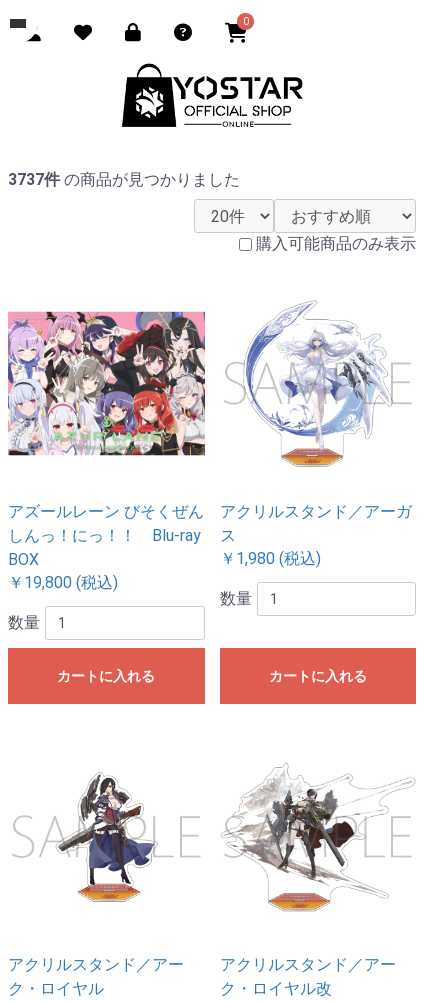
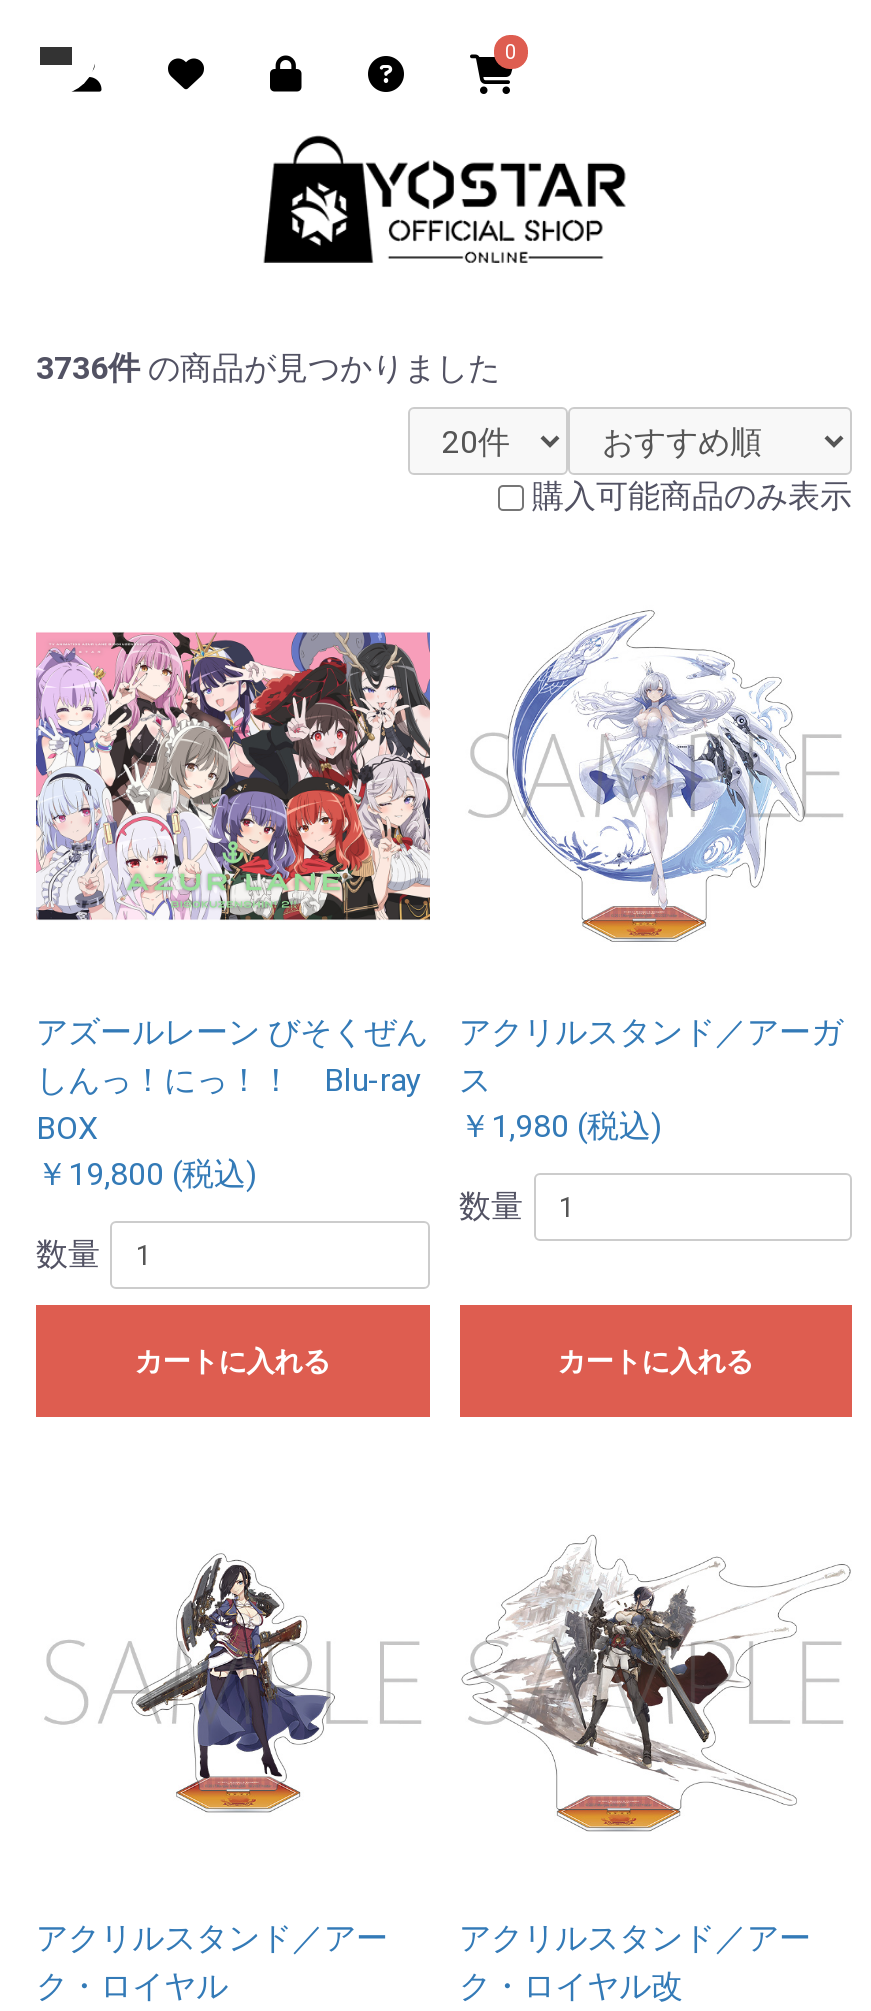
- 3737件の商品が見つかりました
+ 3736件の商品が見つかりました
